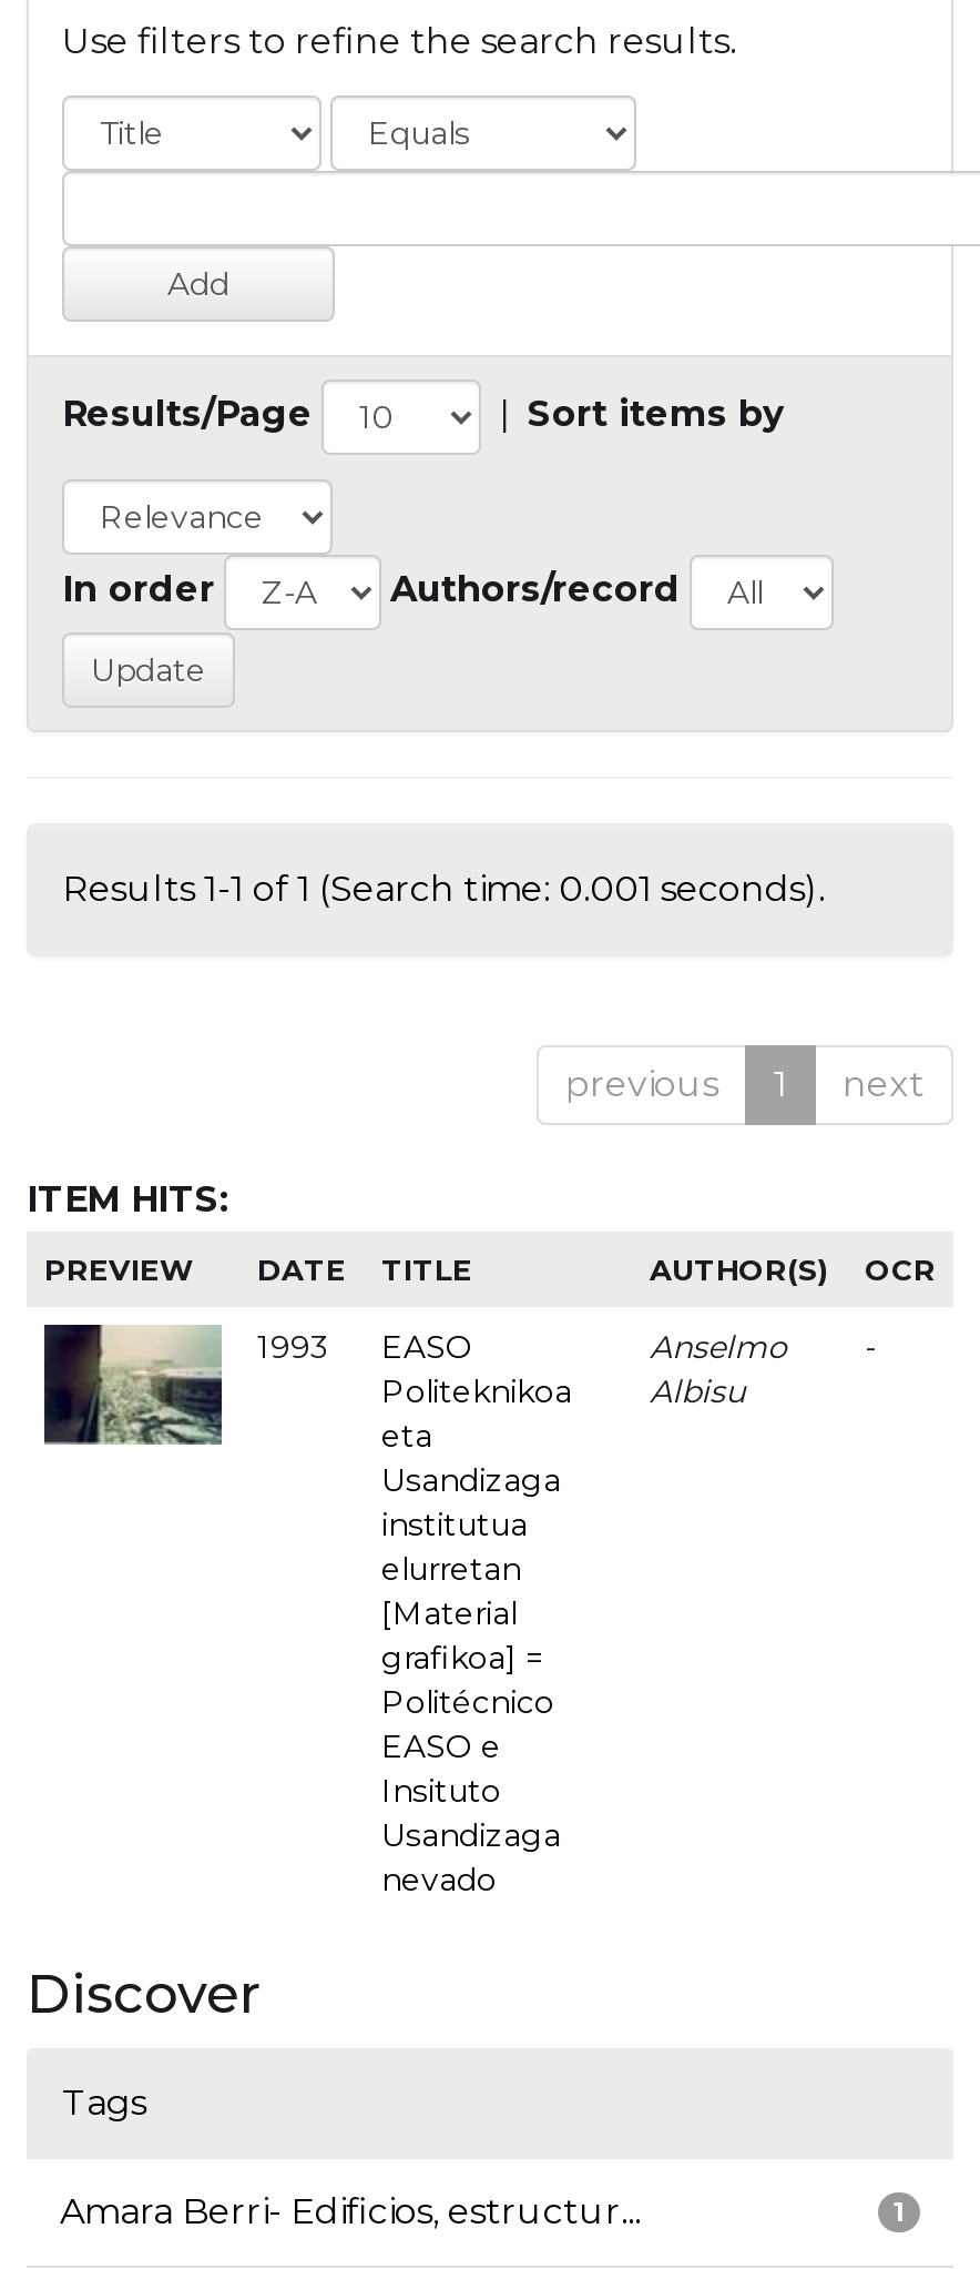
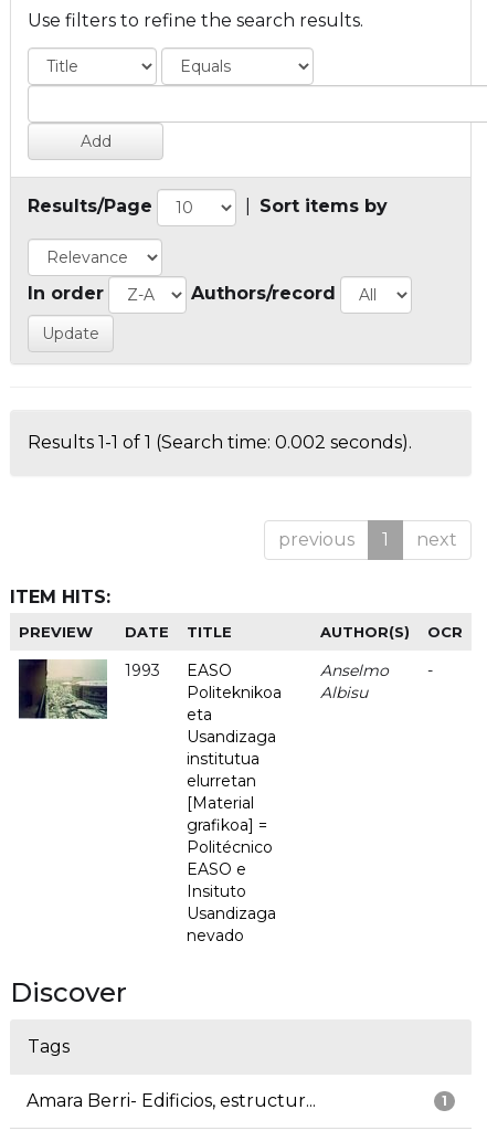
- Results 1-1 of 1 (Search time: 0.001 seconds).
+ Results 1-1 of 1 (Search time: 0.002 seconds).
